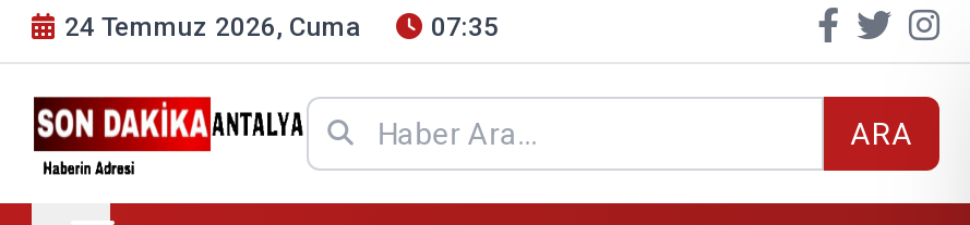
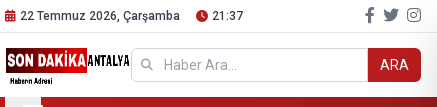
- 24 Temmuz 2026, Cuma
+ 22 Temmuz 2026, Çarşamba

- 07:35
+ 21:37
